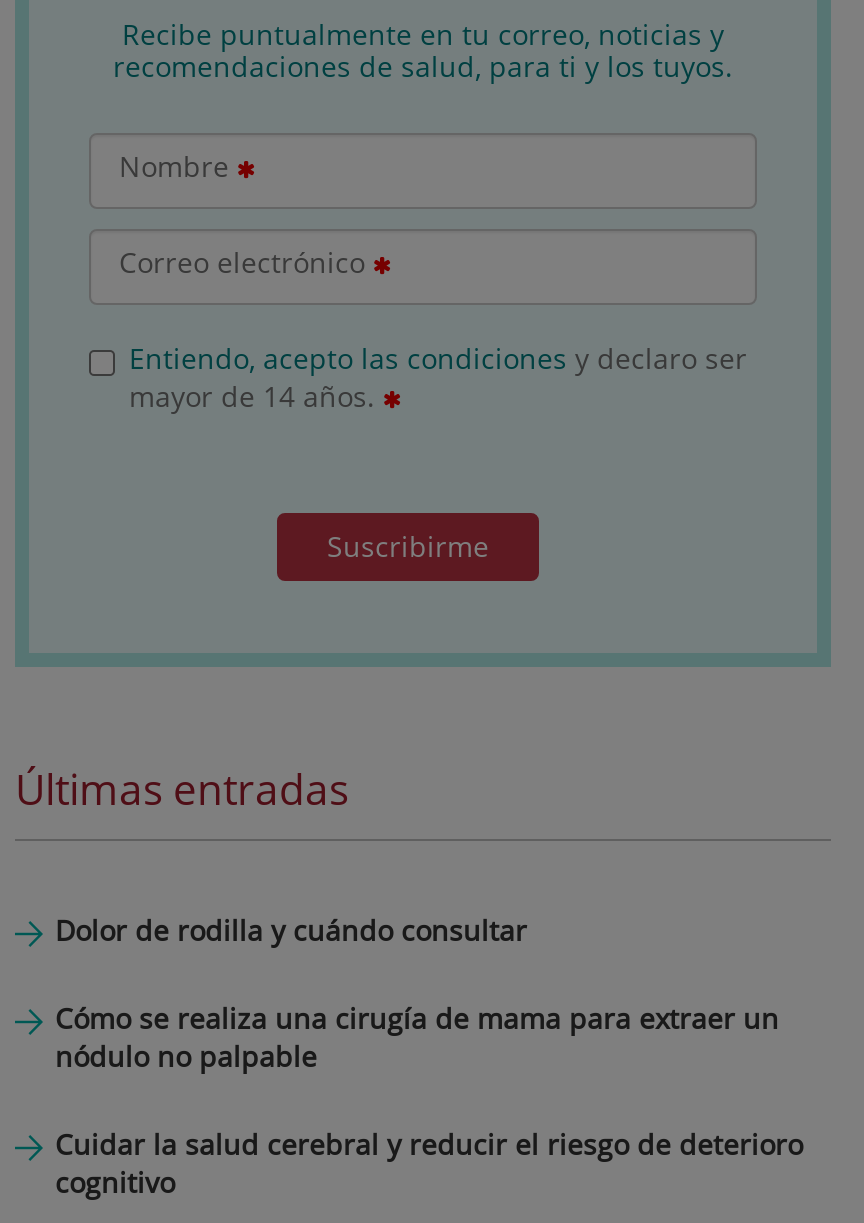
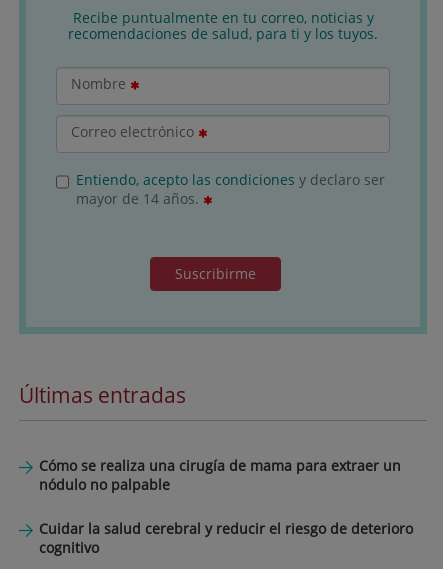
- Dolor de rodilla y cuándo consultar
